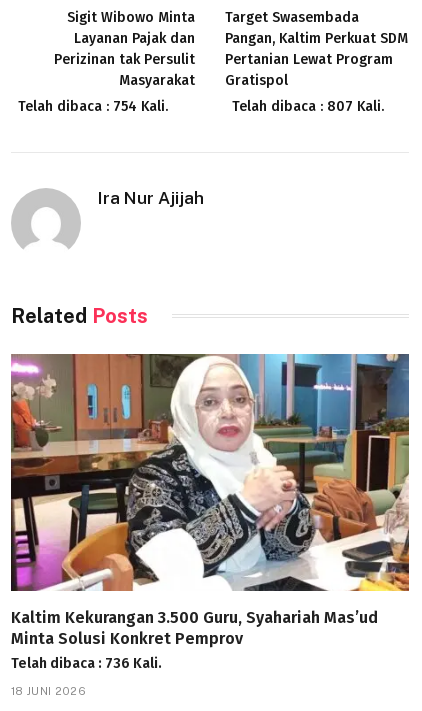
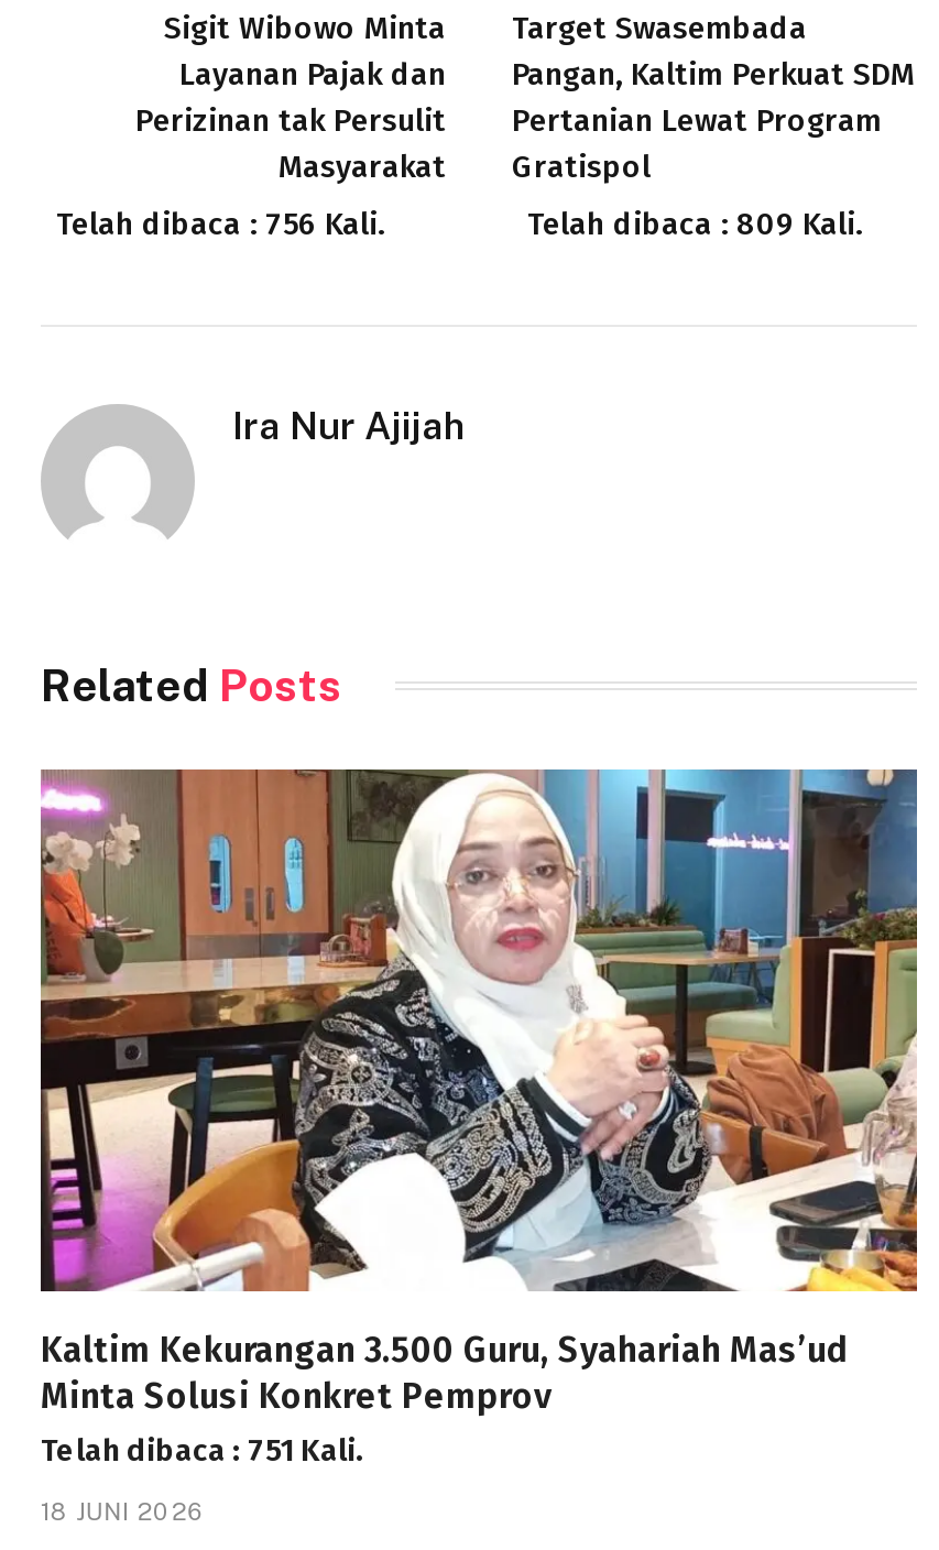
- Telah dibaca : 754 Kali.
+ Telah dibaca : 756 Kali.

- Telah dibaca : 807 Kali.
+ Telah dibaca : 809 Kali.

- Telah dibaca : 736 Kali.
+ Telah dibaca : 751 Kali.
